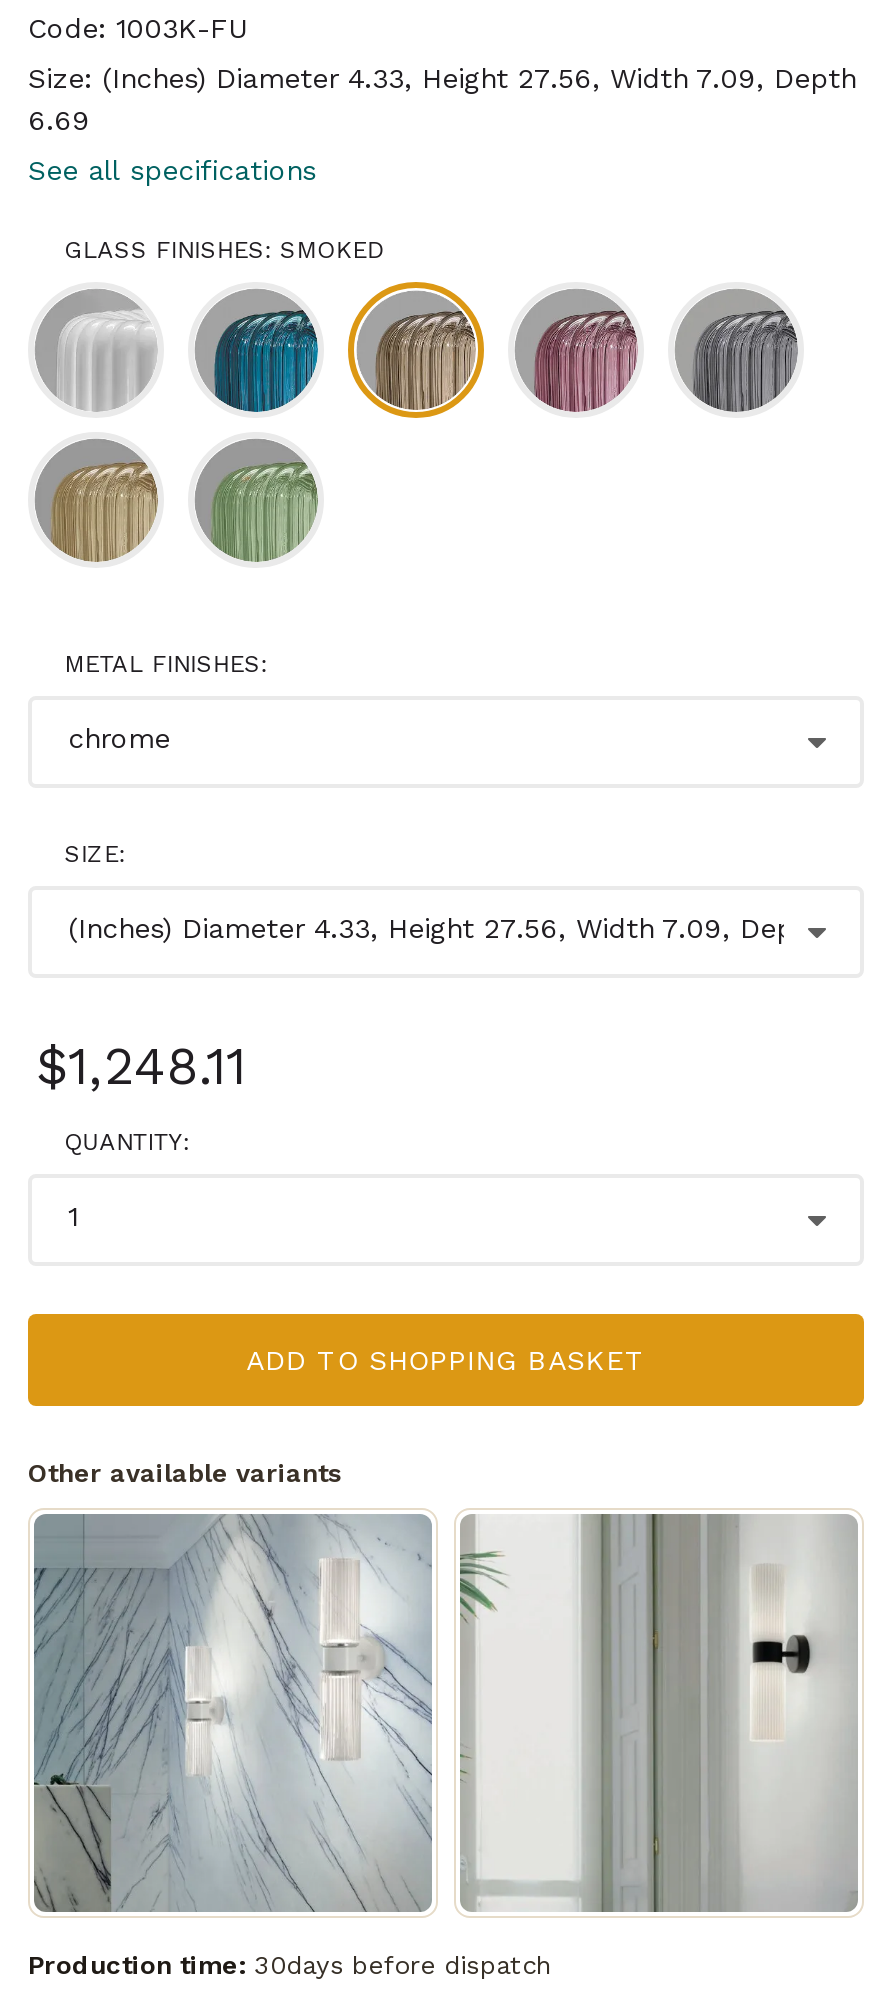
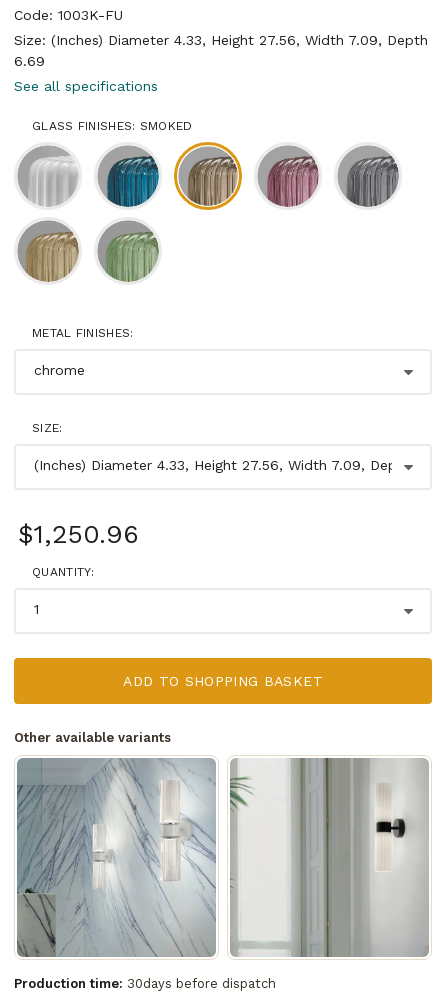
- $1,248.11
+ $1,250.96
